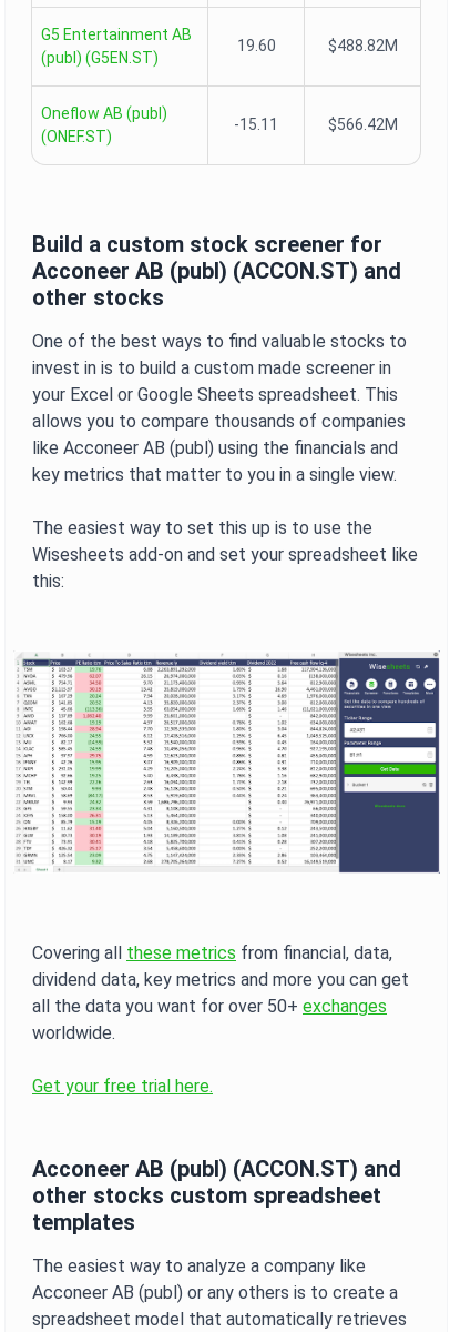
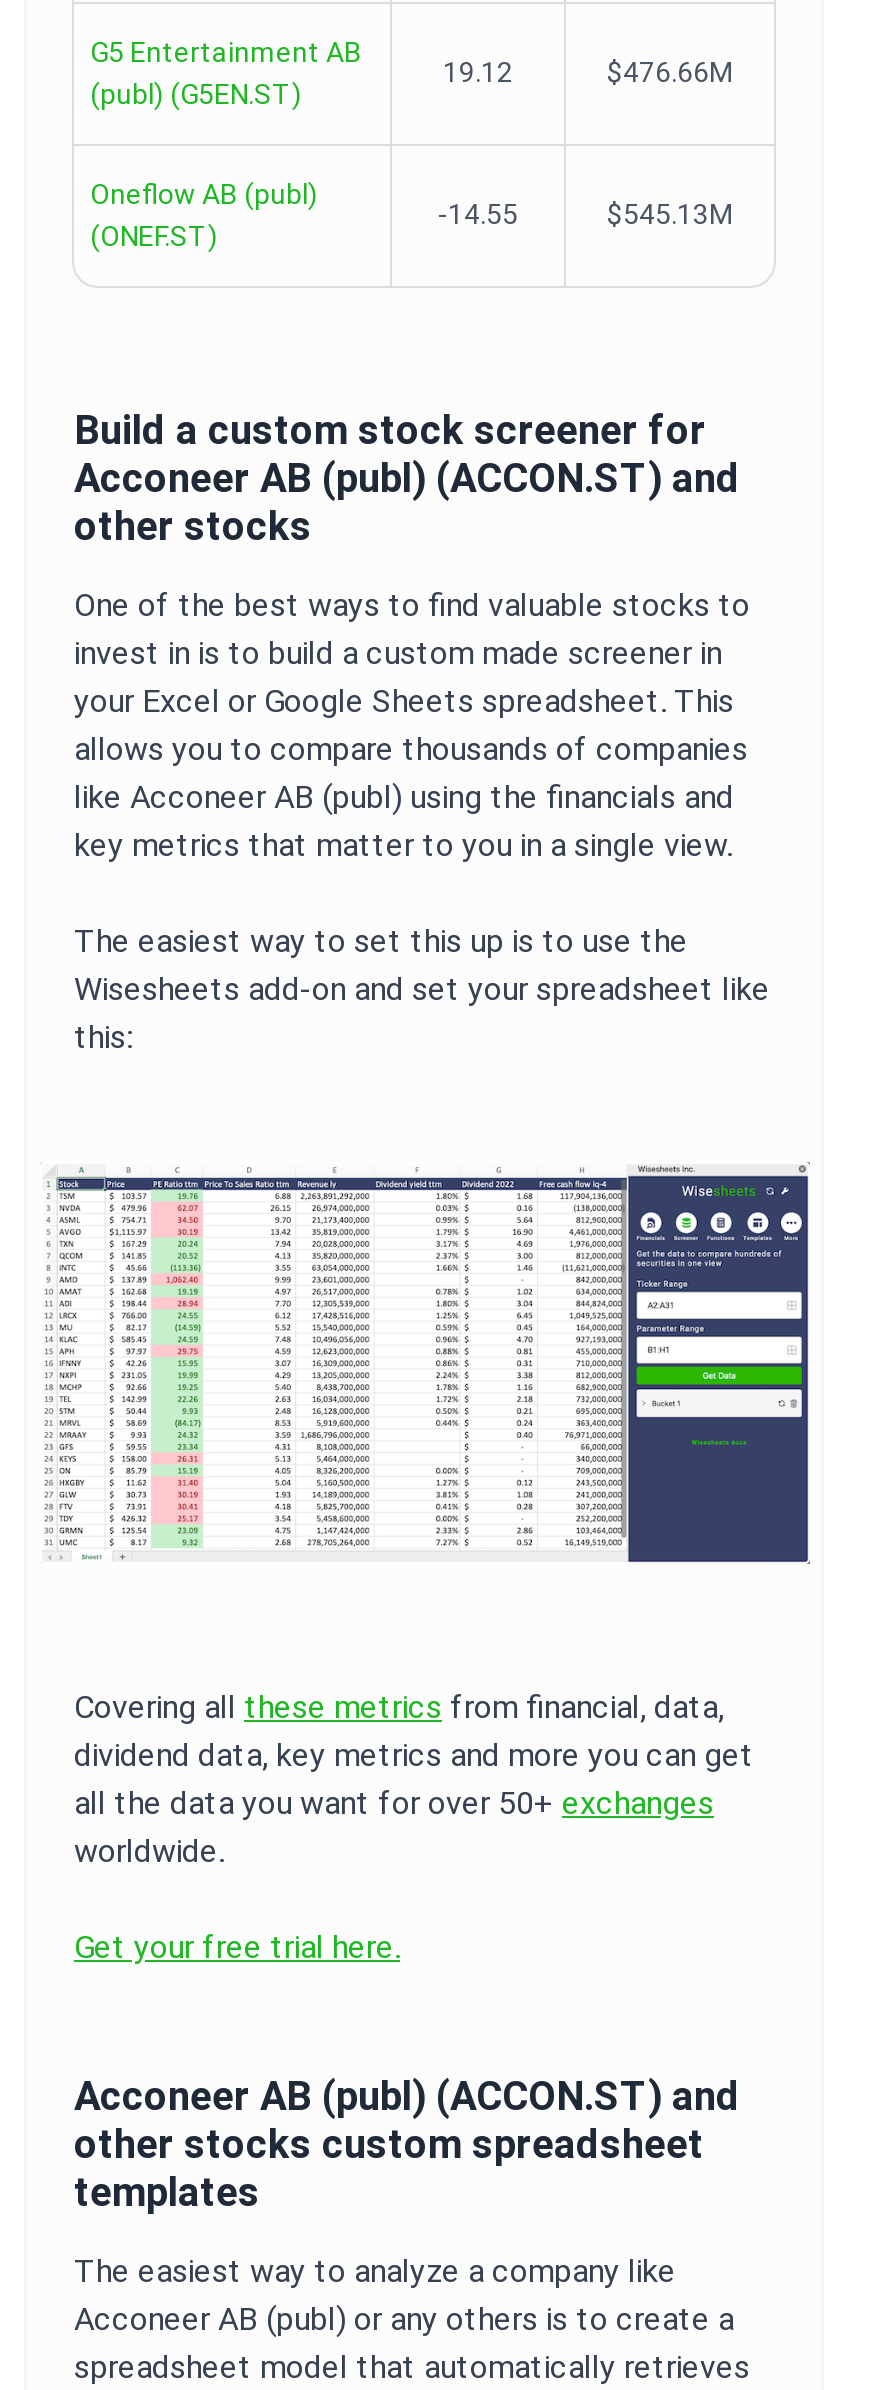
- 19.60
- $488.82M
+ 19.12
+ $476.66M

- -15.11
- $566.42M
+ -14.55
+ $545.13M
